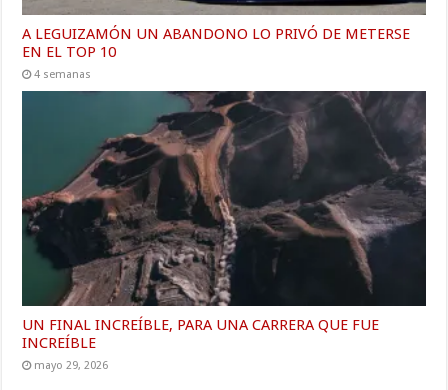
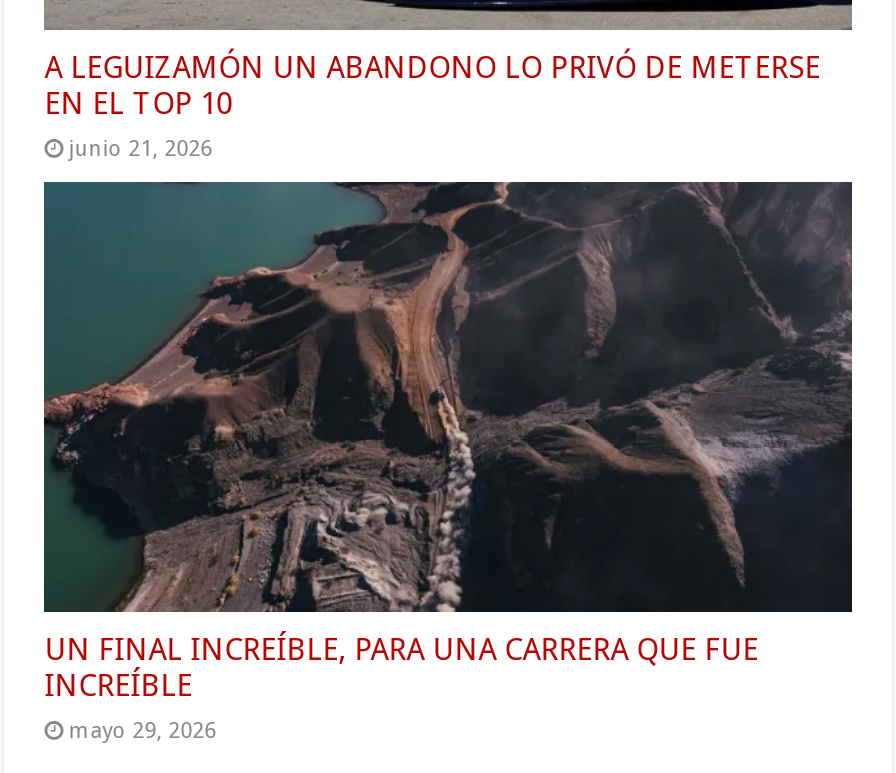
- 4 semanas
+ junio 21, 2026
